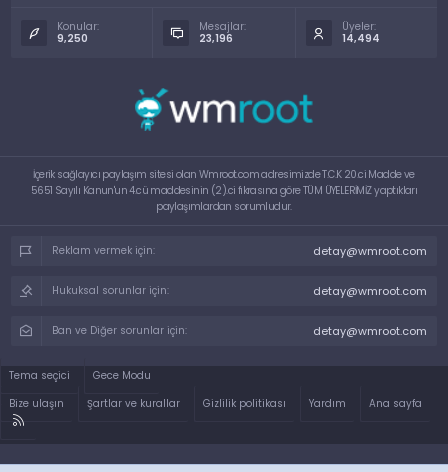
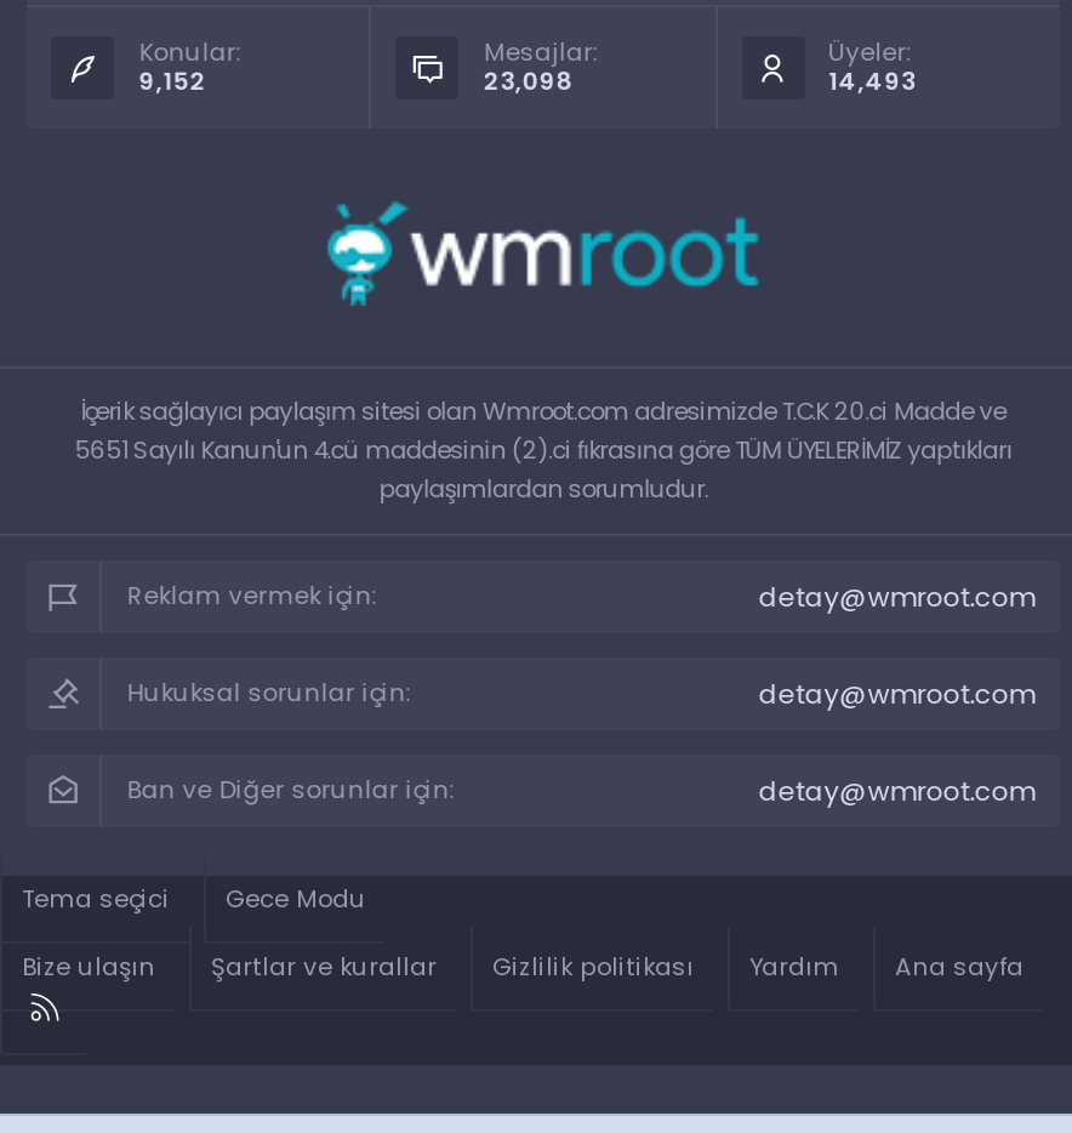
- 9,250
+ 9,152

- 23,196
+ 23,098

- 14,494
+ 14,493
